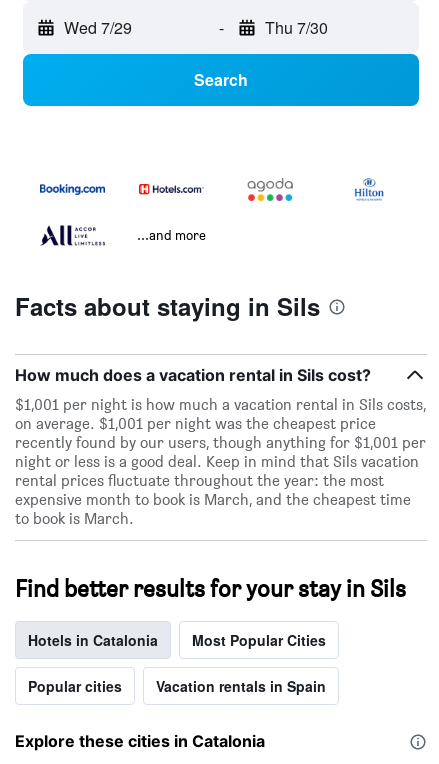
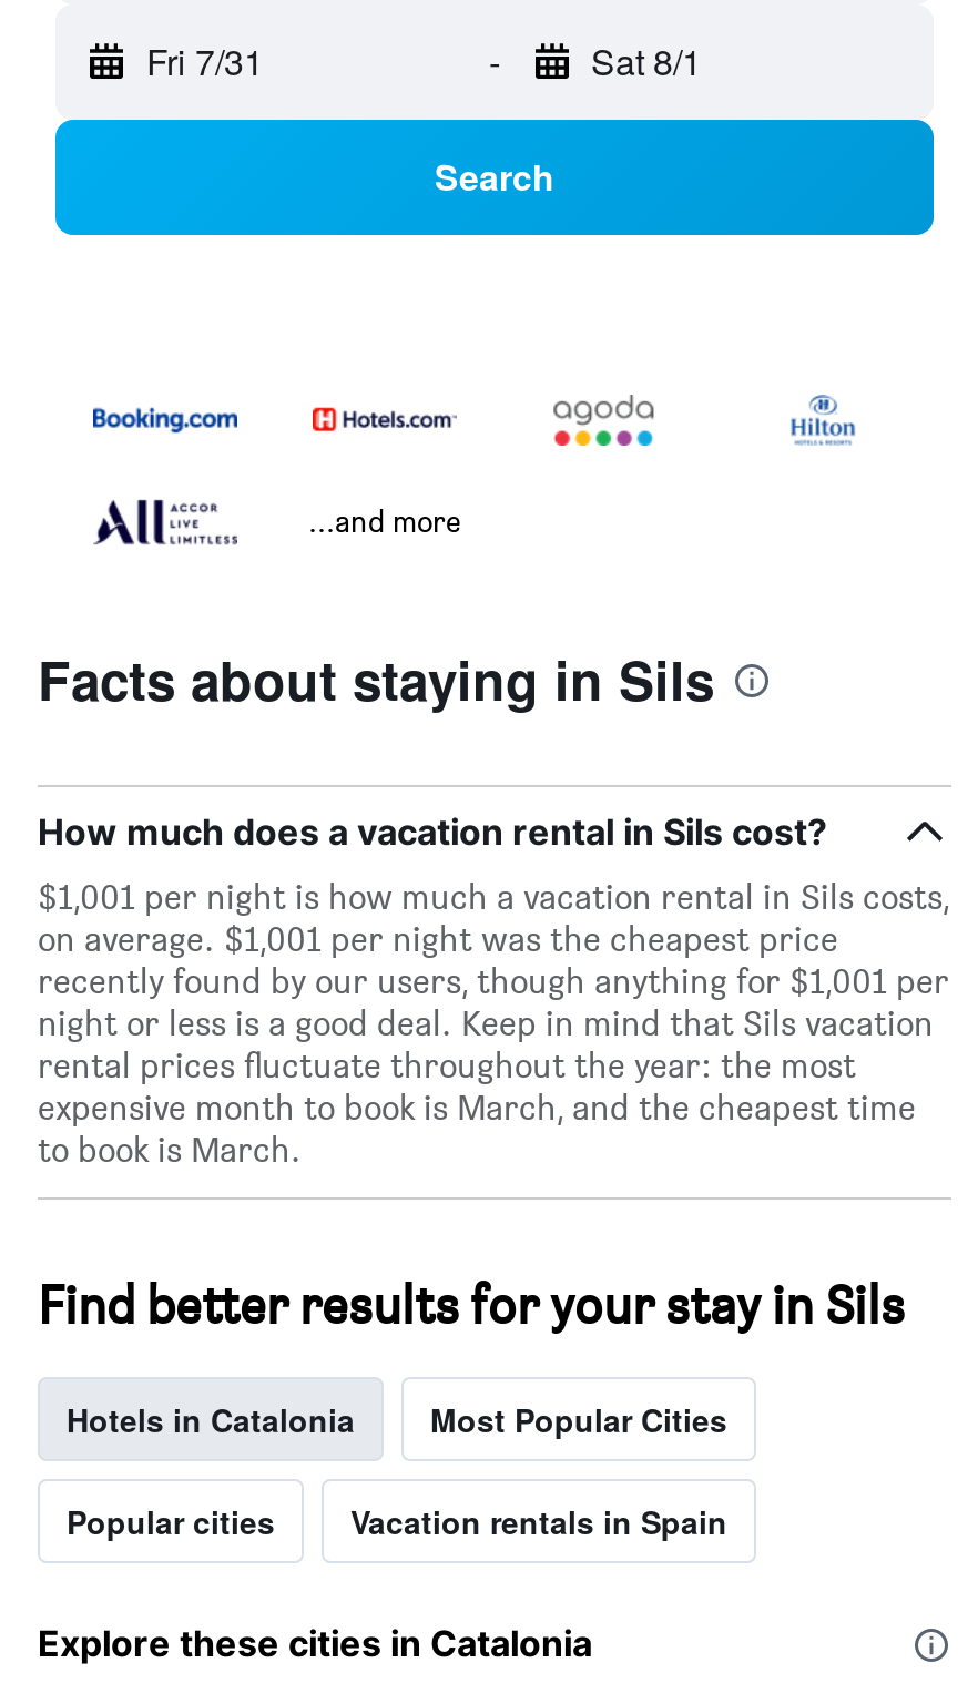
- Wed 7/29
+ Fri 7/31

- Thu 7/30
+ Sat 8/1
